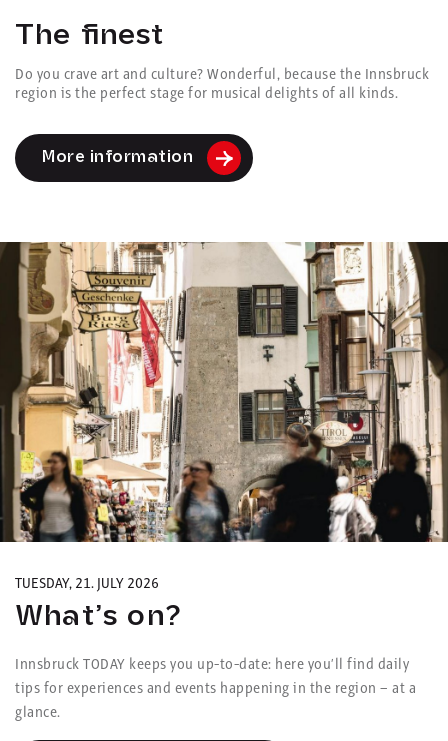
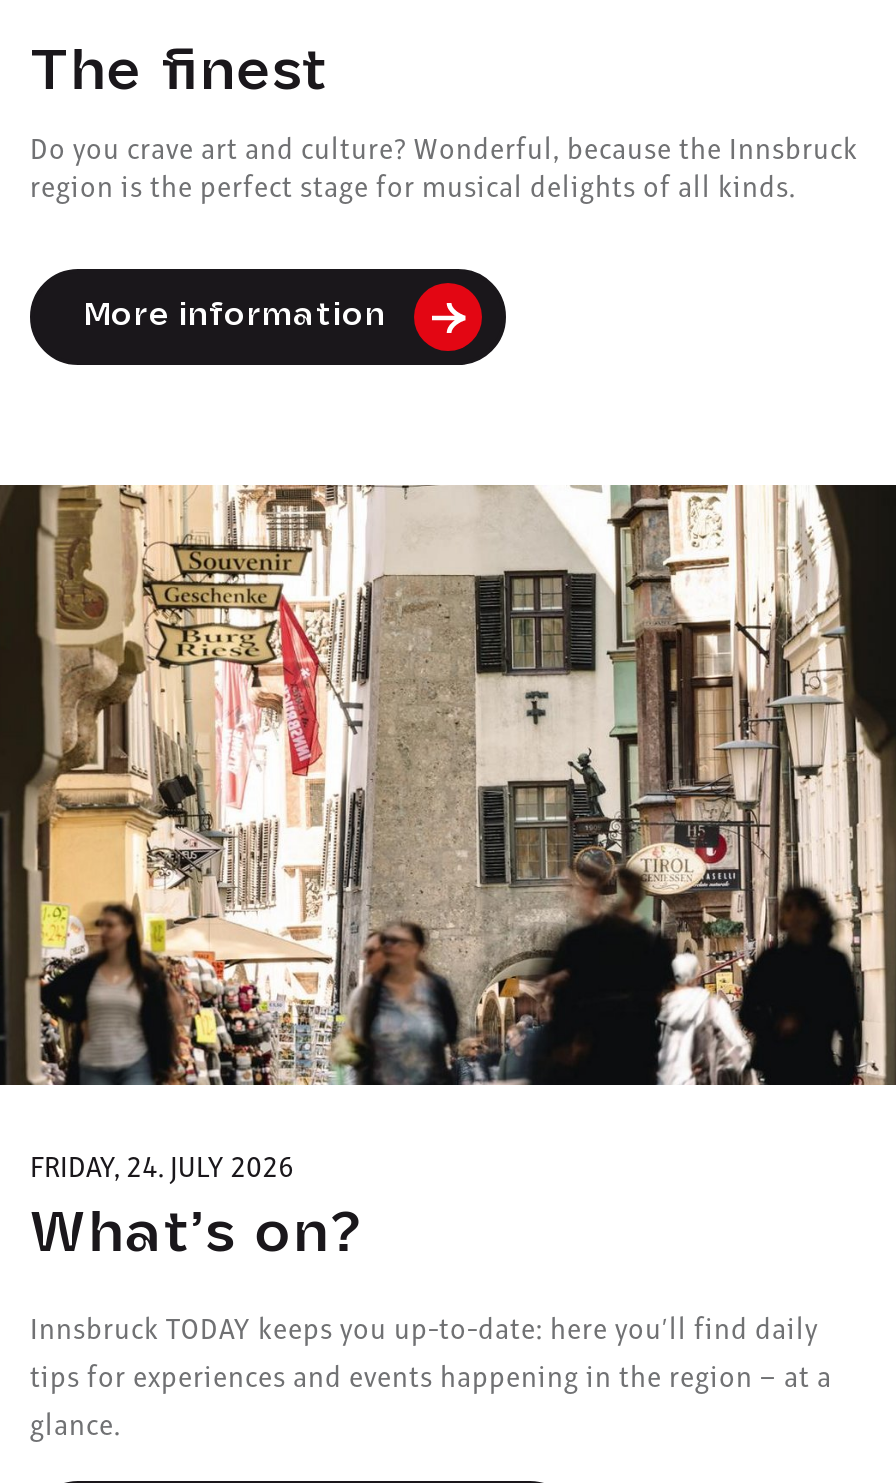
- TUESDAY, 21. JULY 2026
+ FRIDAY, 24. JULY 2026
